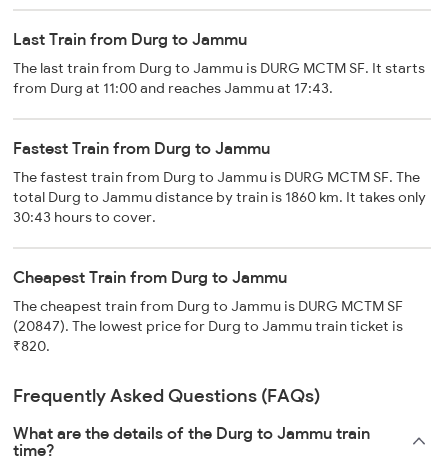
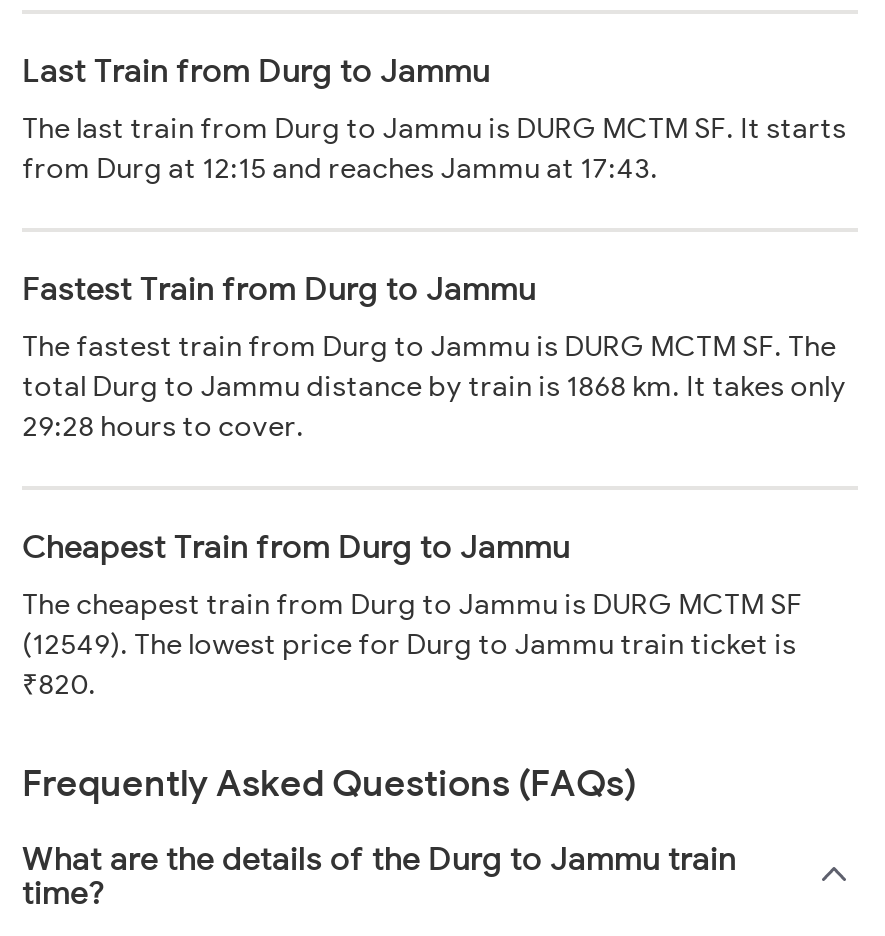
- from Durg at 11:00 and reaches Jammu at 17:43.
+ from Durg at 12:15 and reaches Jammu at 17:43.

- total Durg to Jammu distance by train is 1860 km. It takes only
+ total Durg to Jammu distance by train is 1868 km. It takes only

- 30:43 hours to cover.
+ 29:28 hours to cover.

- (20847). The lowest price for Durg to Jammu train ticket is
+ (12549). The lowest price for Durg to Jammu train ticket is
